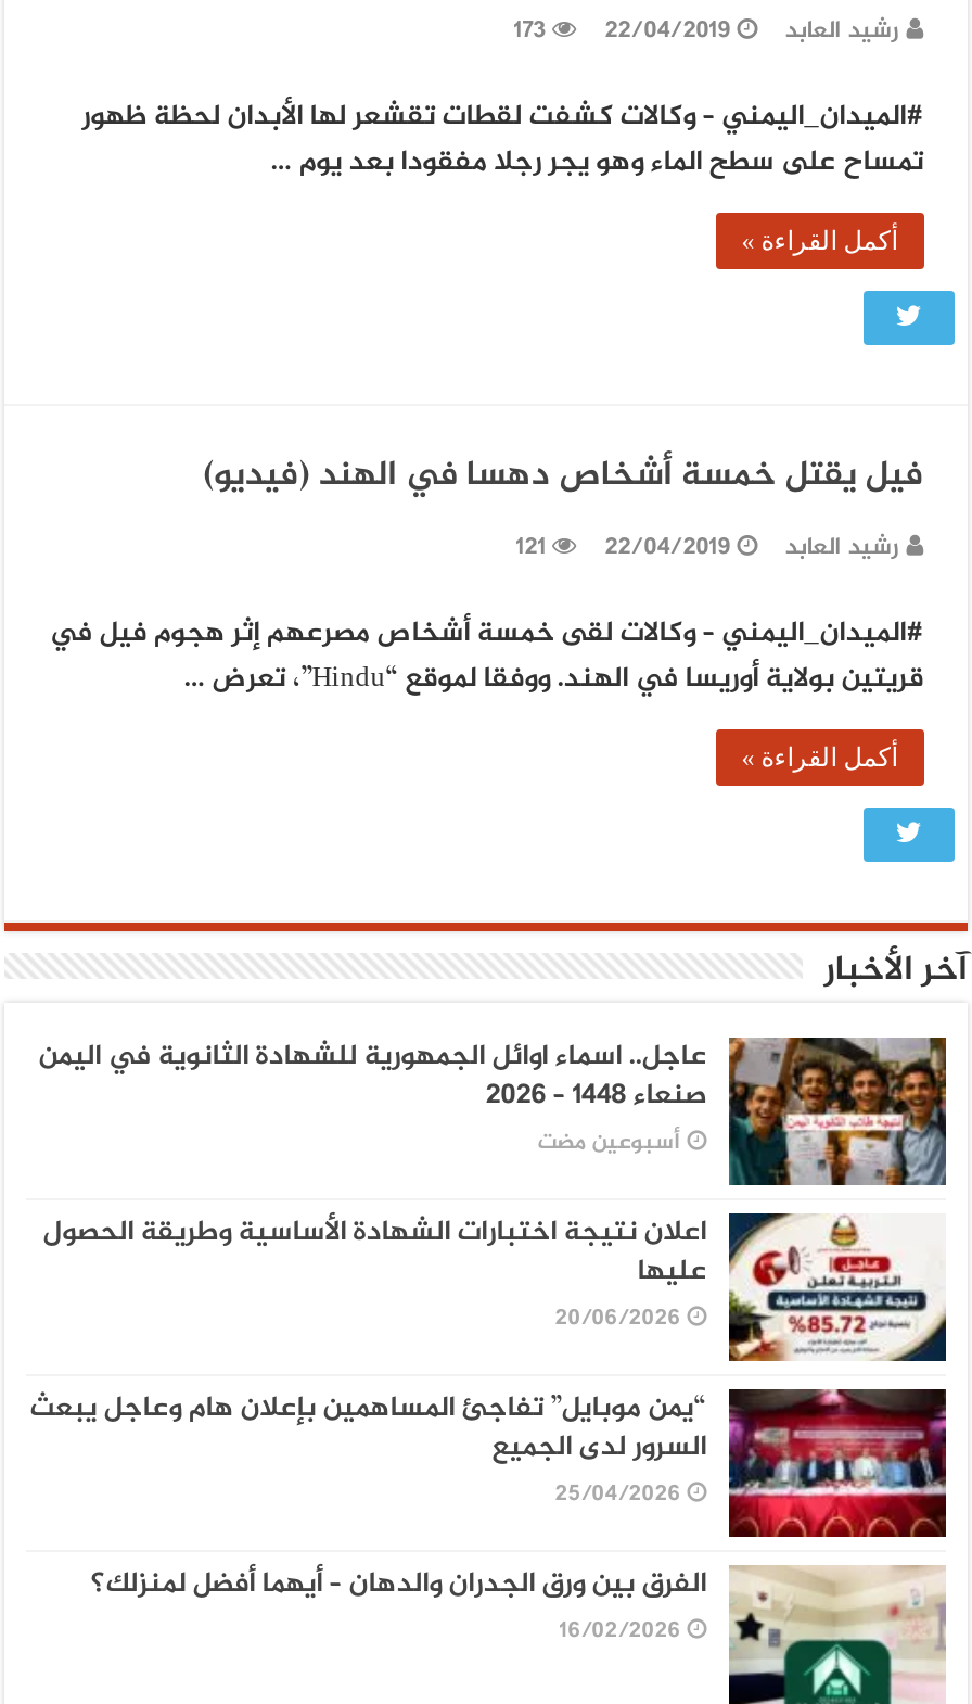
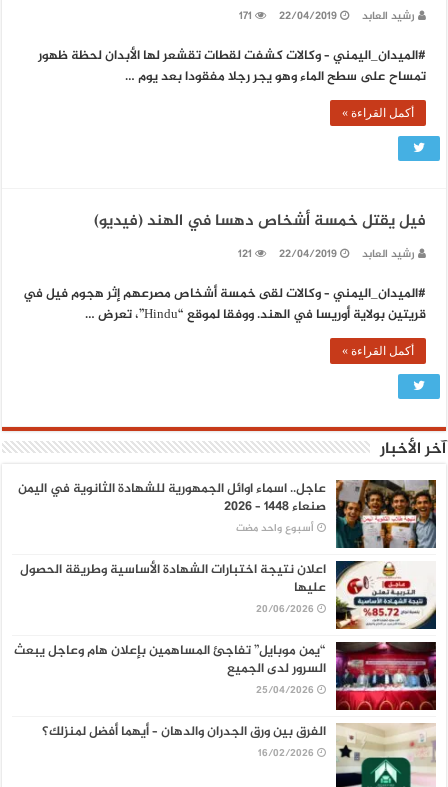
- رشيد العابد 22/04/2019 173
+ رشيد العابد 22/04/2019 171

- أسبوعين مضت
+ أسبوع واحد مضت
